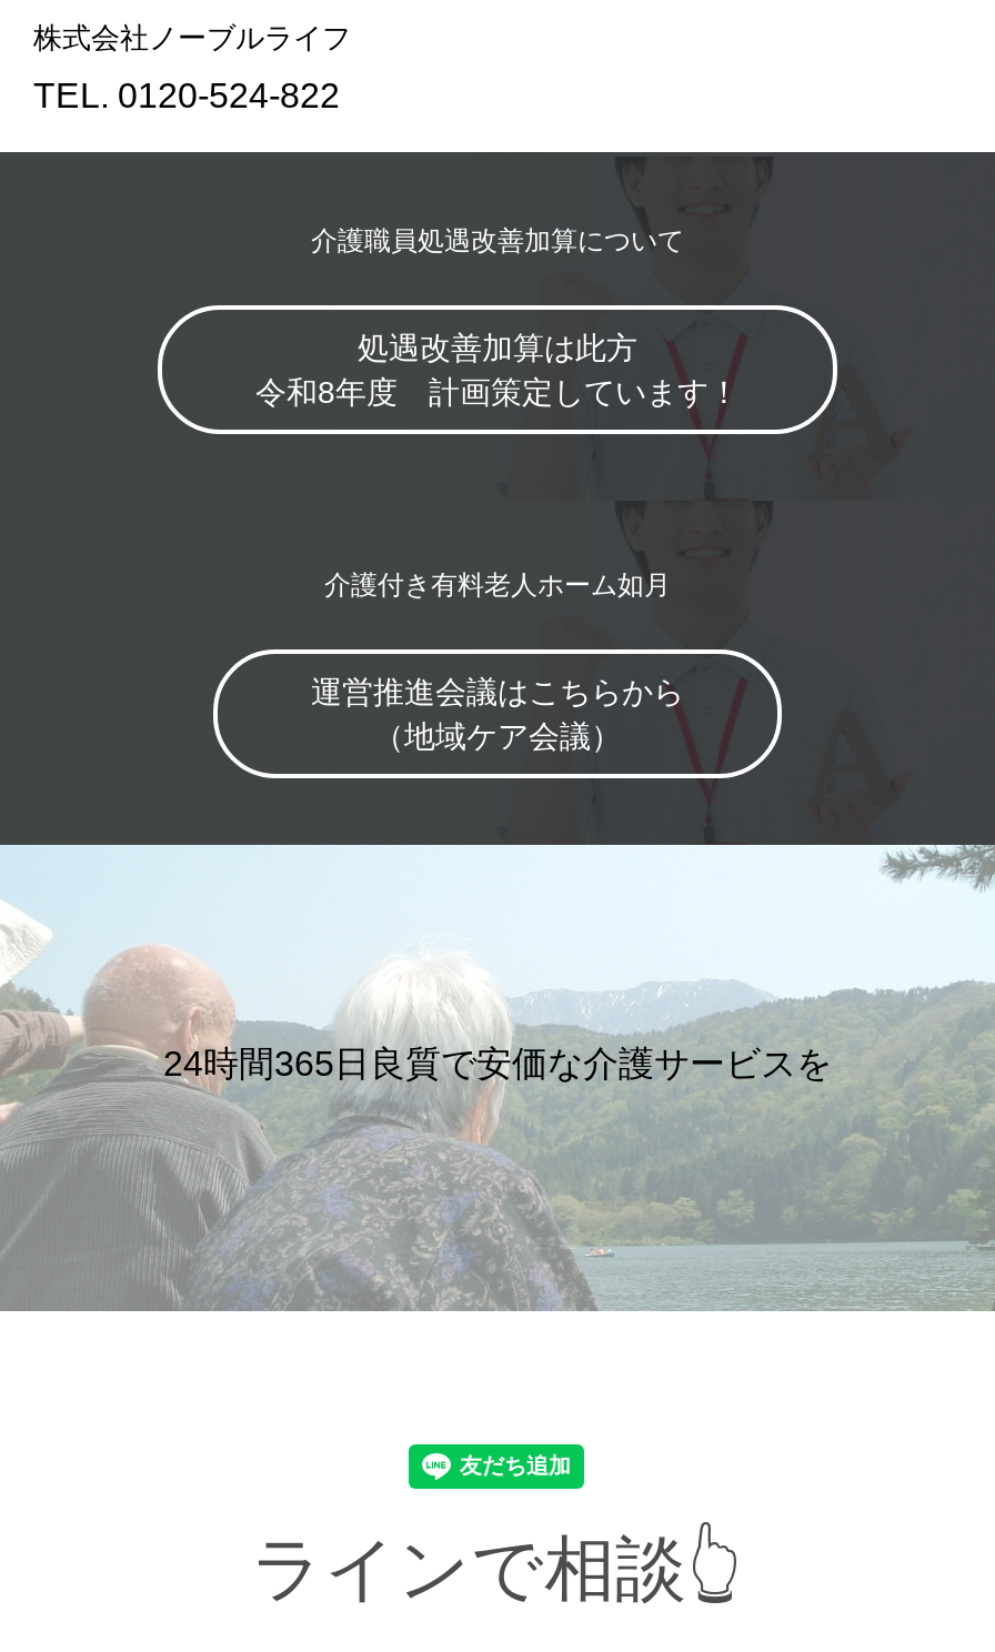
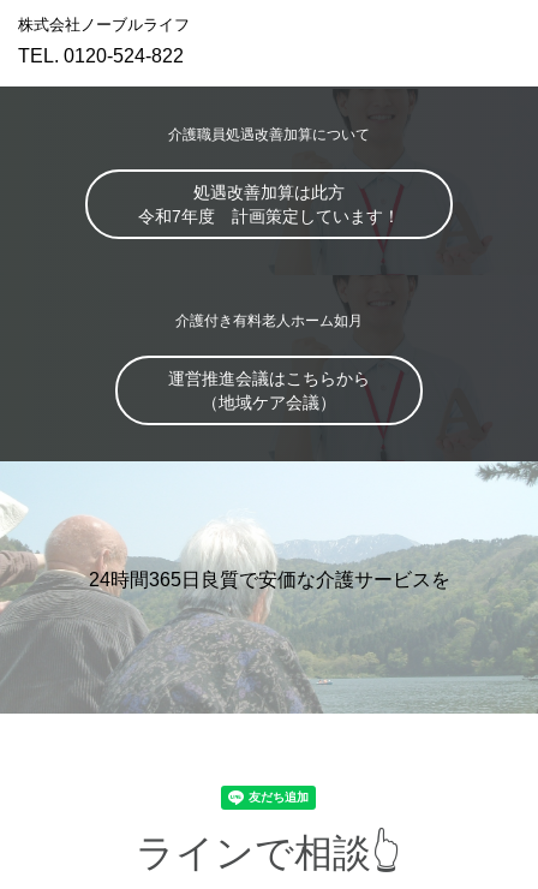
- 令和8年度 計画策定しています！
+ 令和7年度 計画策定しています！
